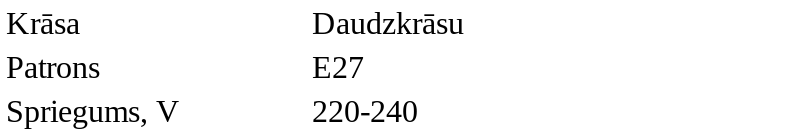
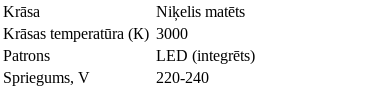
- Daudzkrāsu
+ Niķelis matēts
+ Krāsas temperatūra (К) 3000

- E27
+ LED (integrēts)
